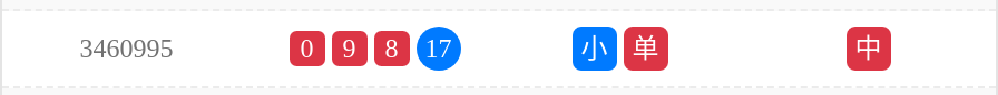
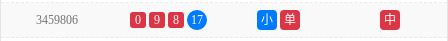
- 3460995
+ 3459806
